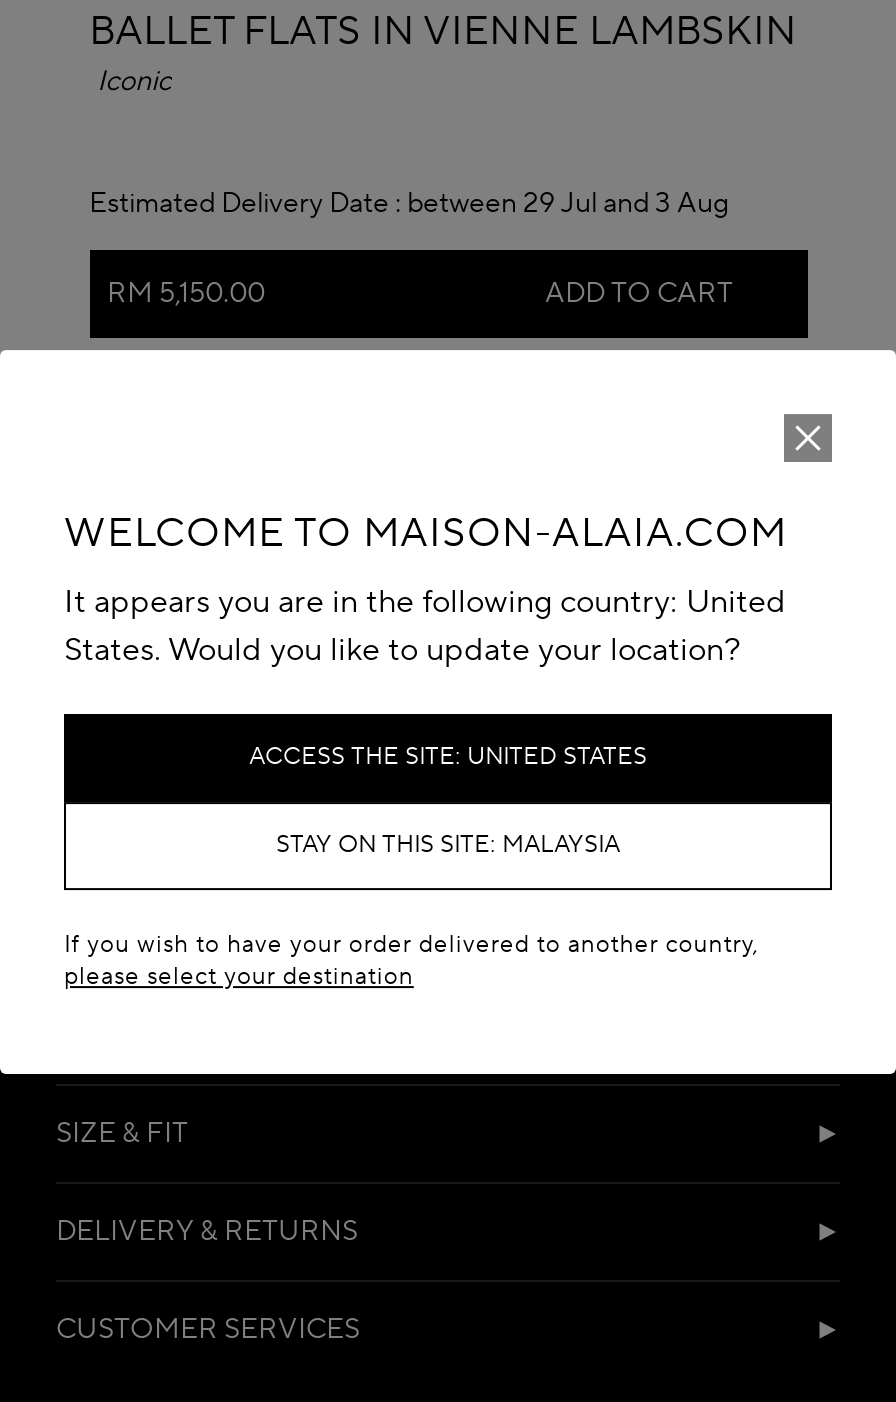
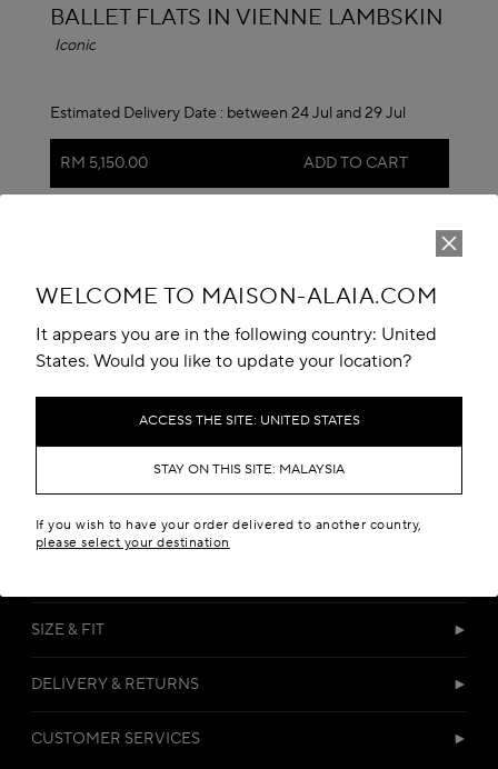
- Estimated Delivery Date : between 29 Jul and 3 Aug
+ Estimated Delivery Date : between 24 Jul and 29 Jul
